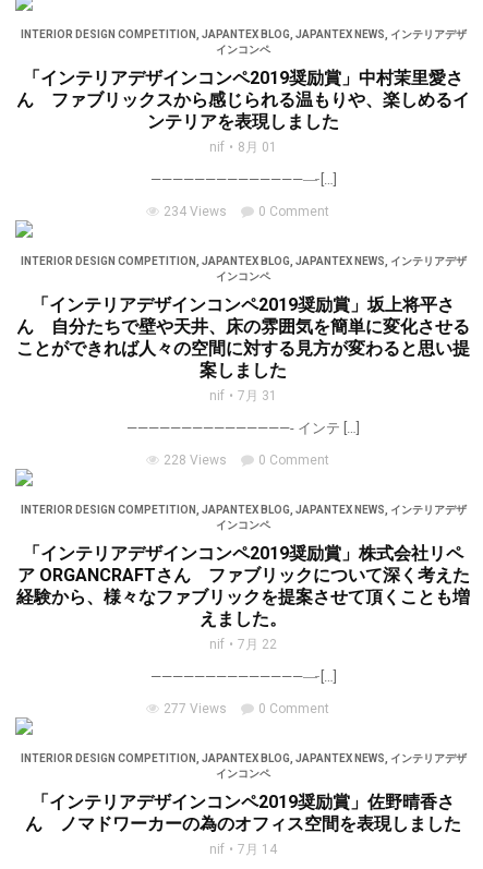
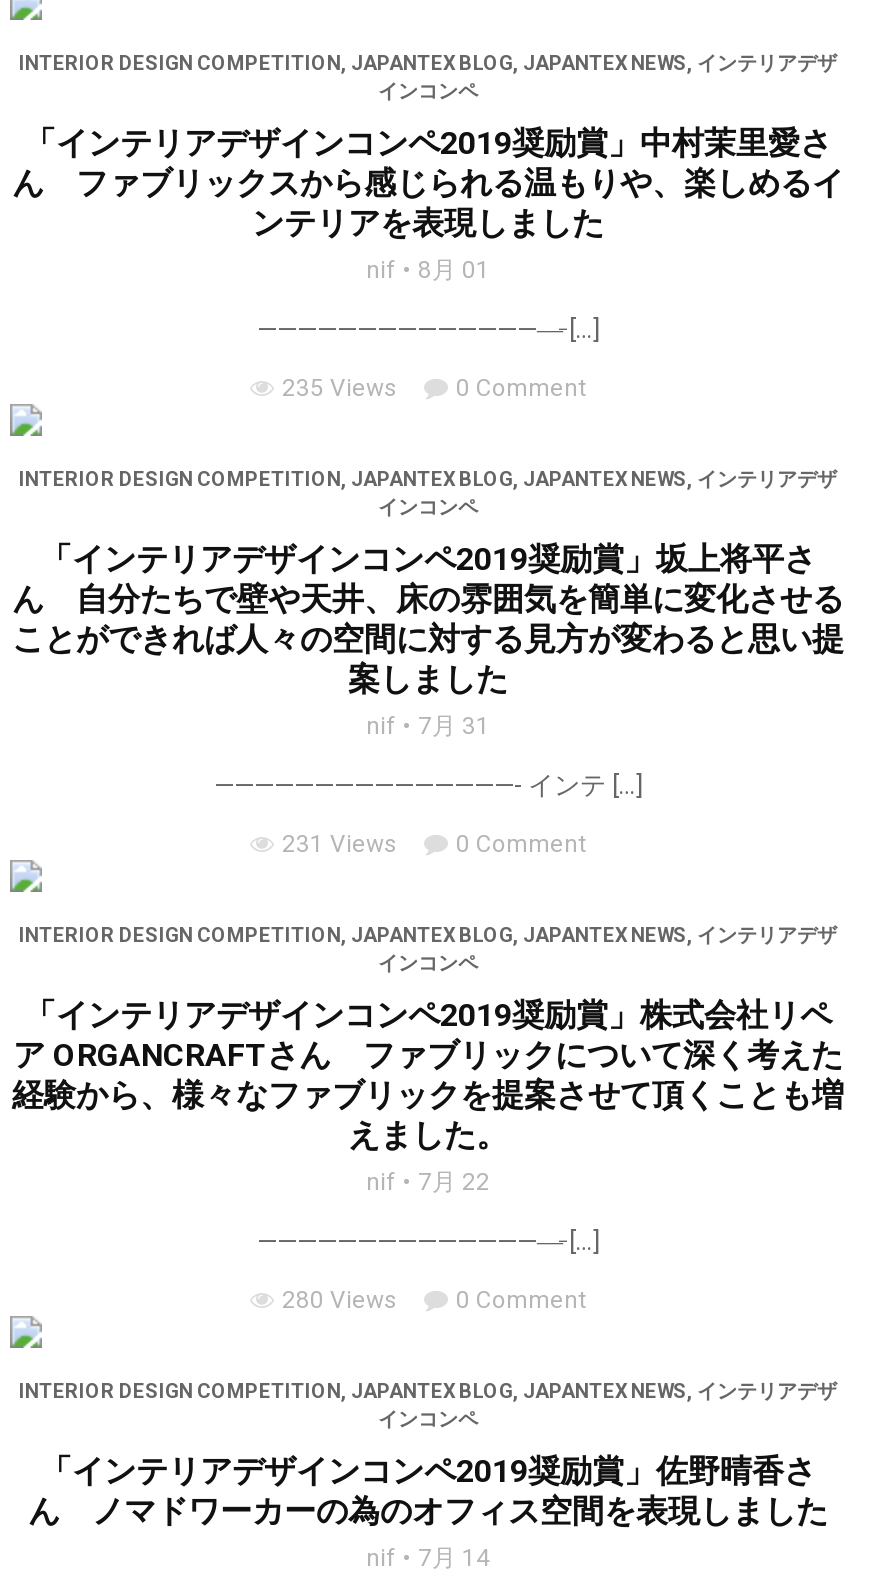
- 234 Views
+ 235 Views

- 228 Views
+ 231 Views

- 277 Views
+ 280 Views
